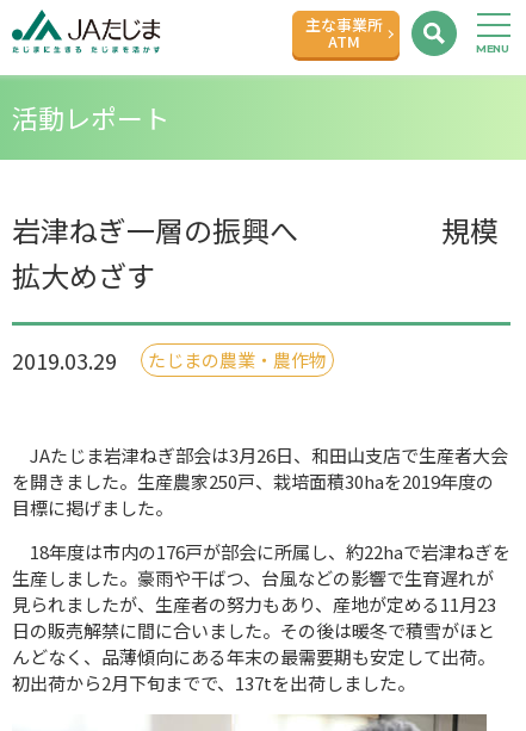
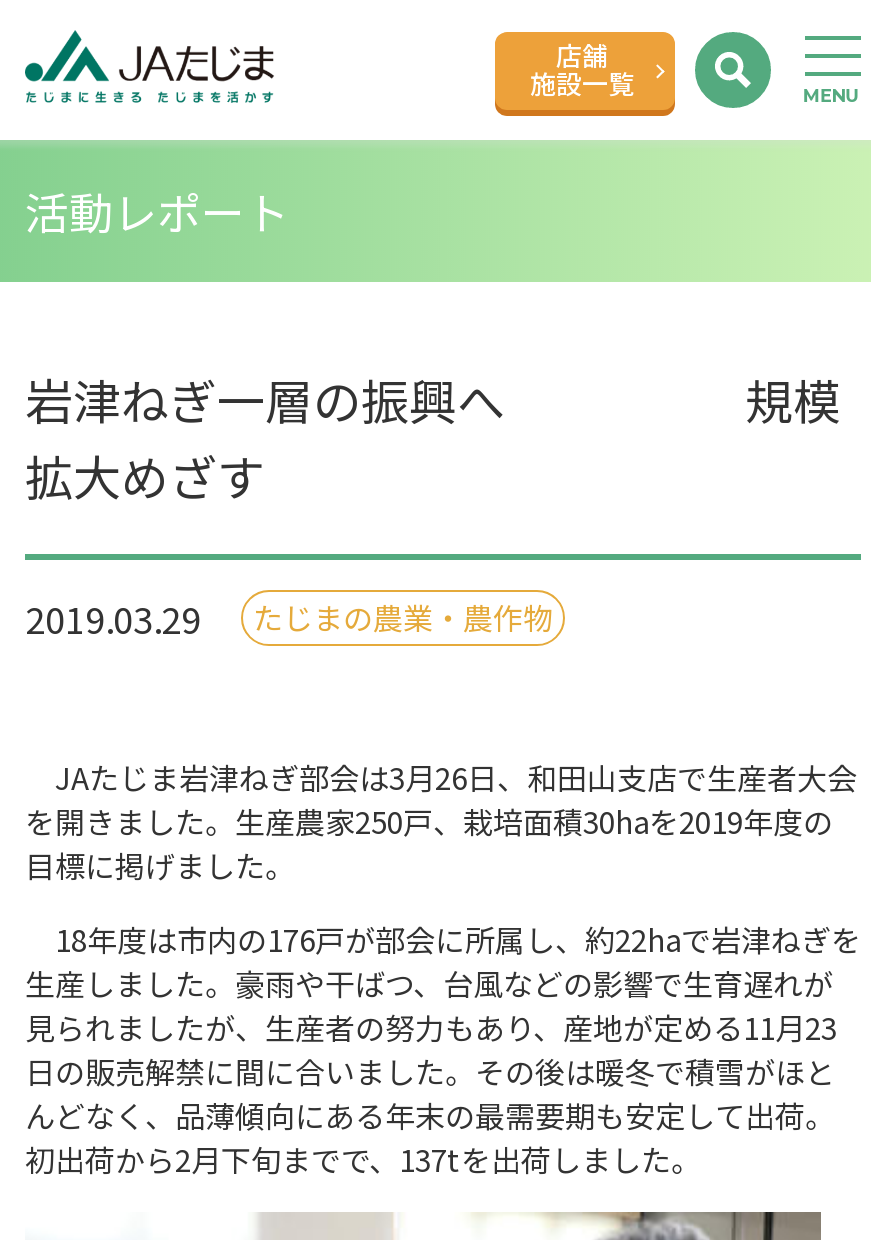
- 主な事業所
- ATM
+ 店舗
+ 施設一覧
